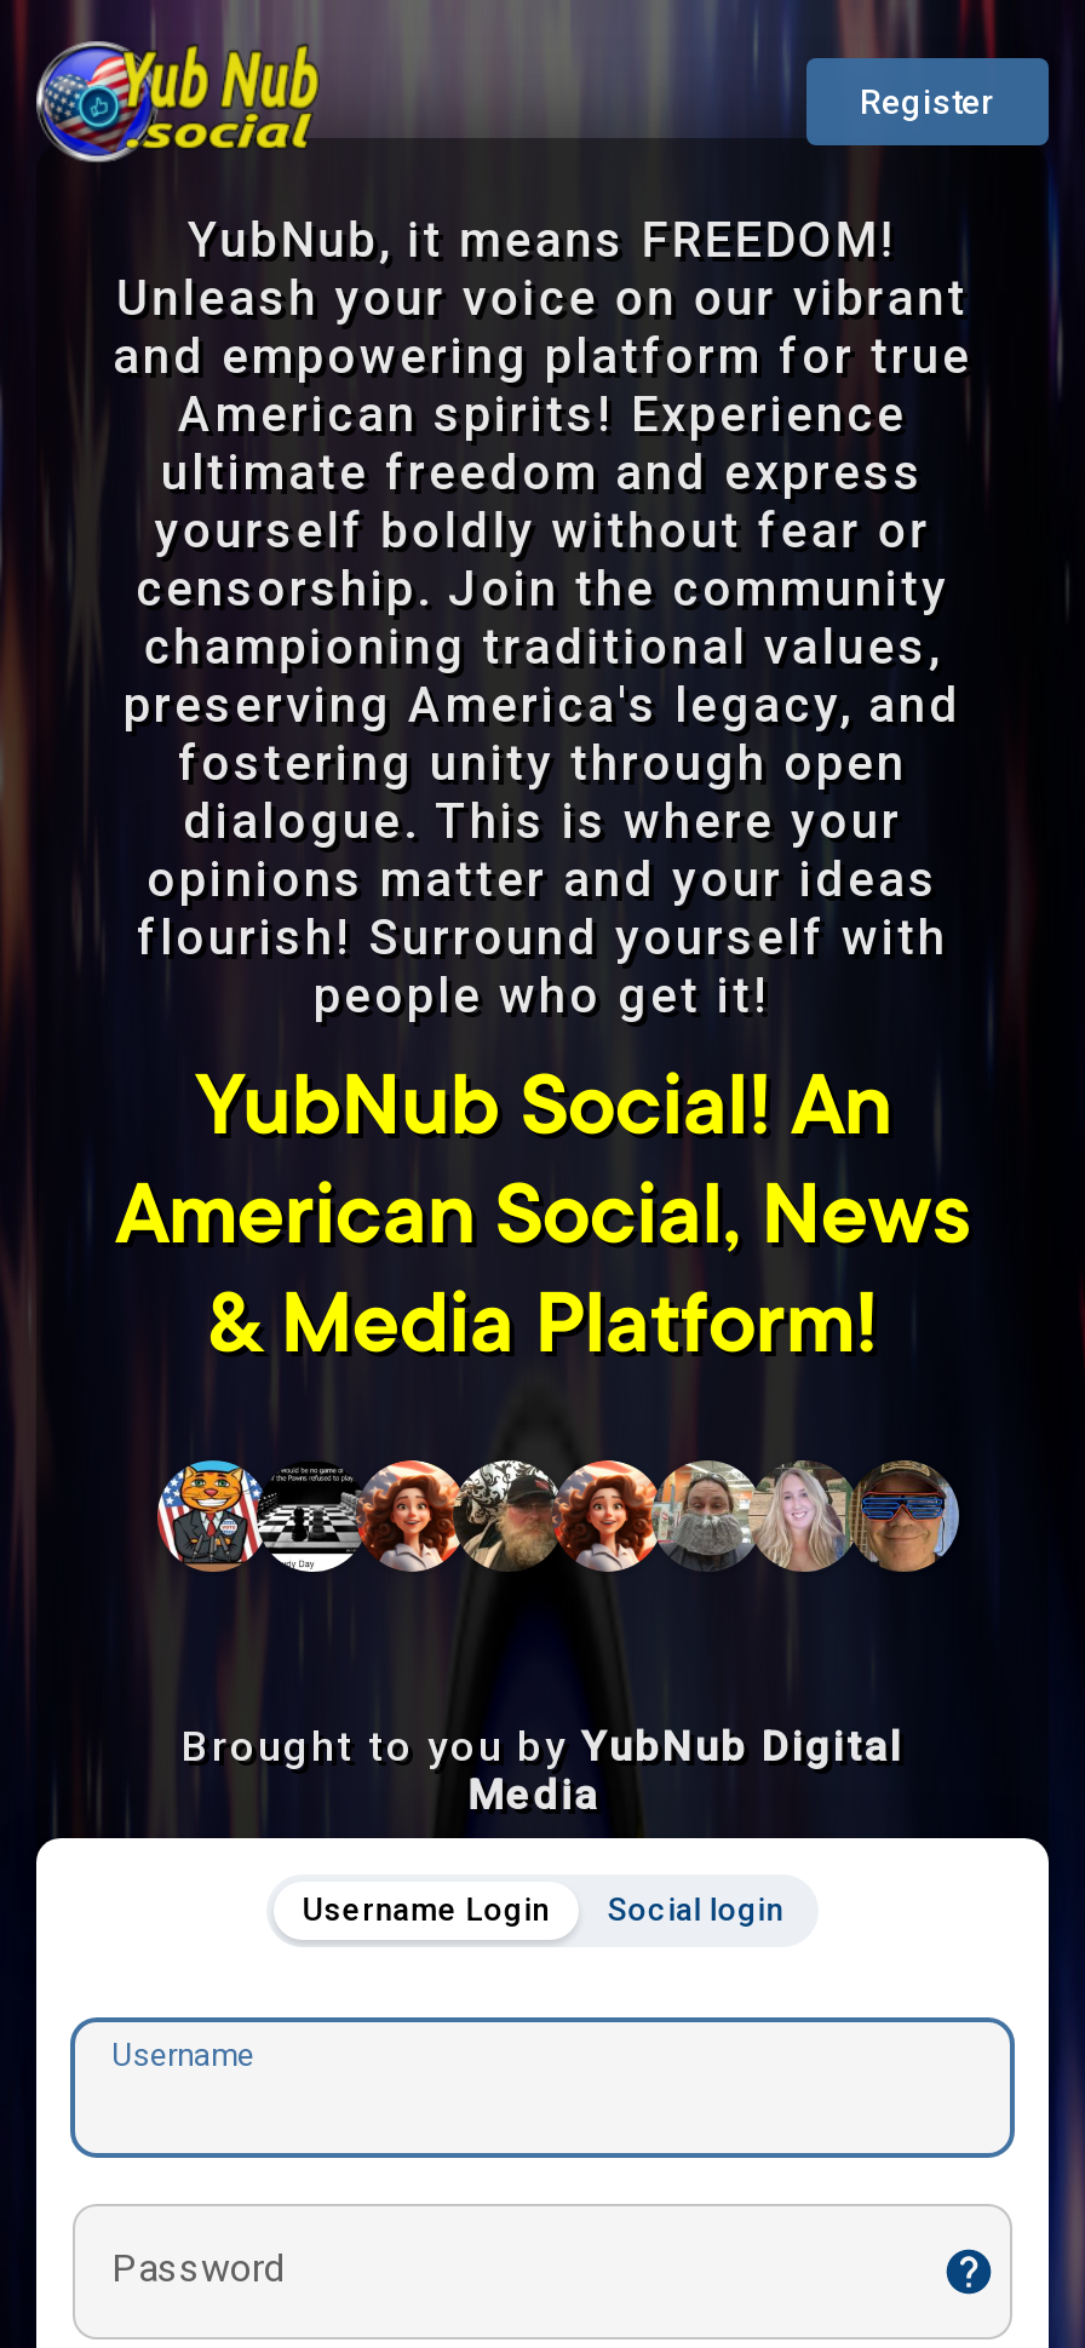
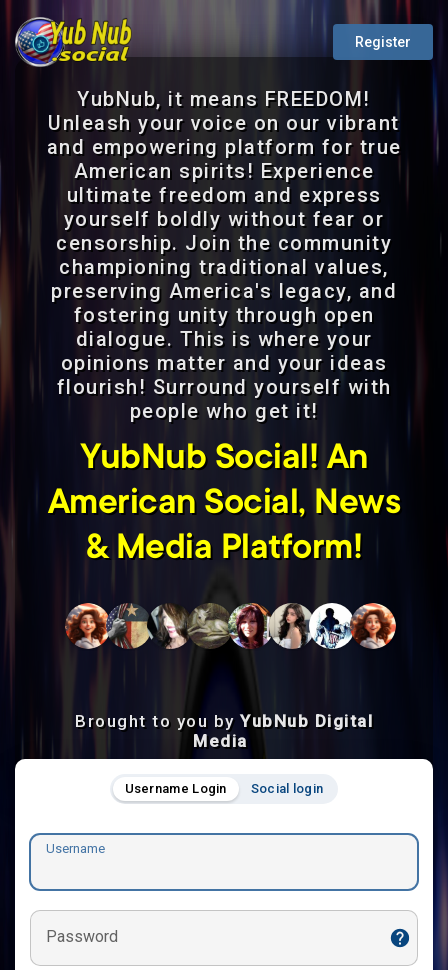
- [image]
+ [image]
